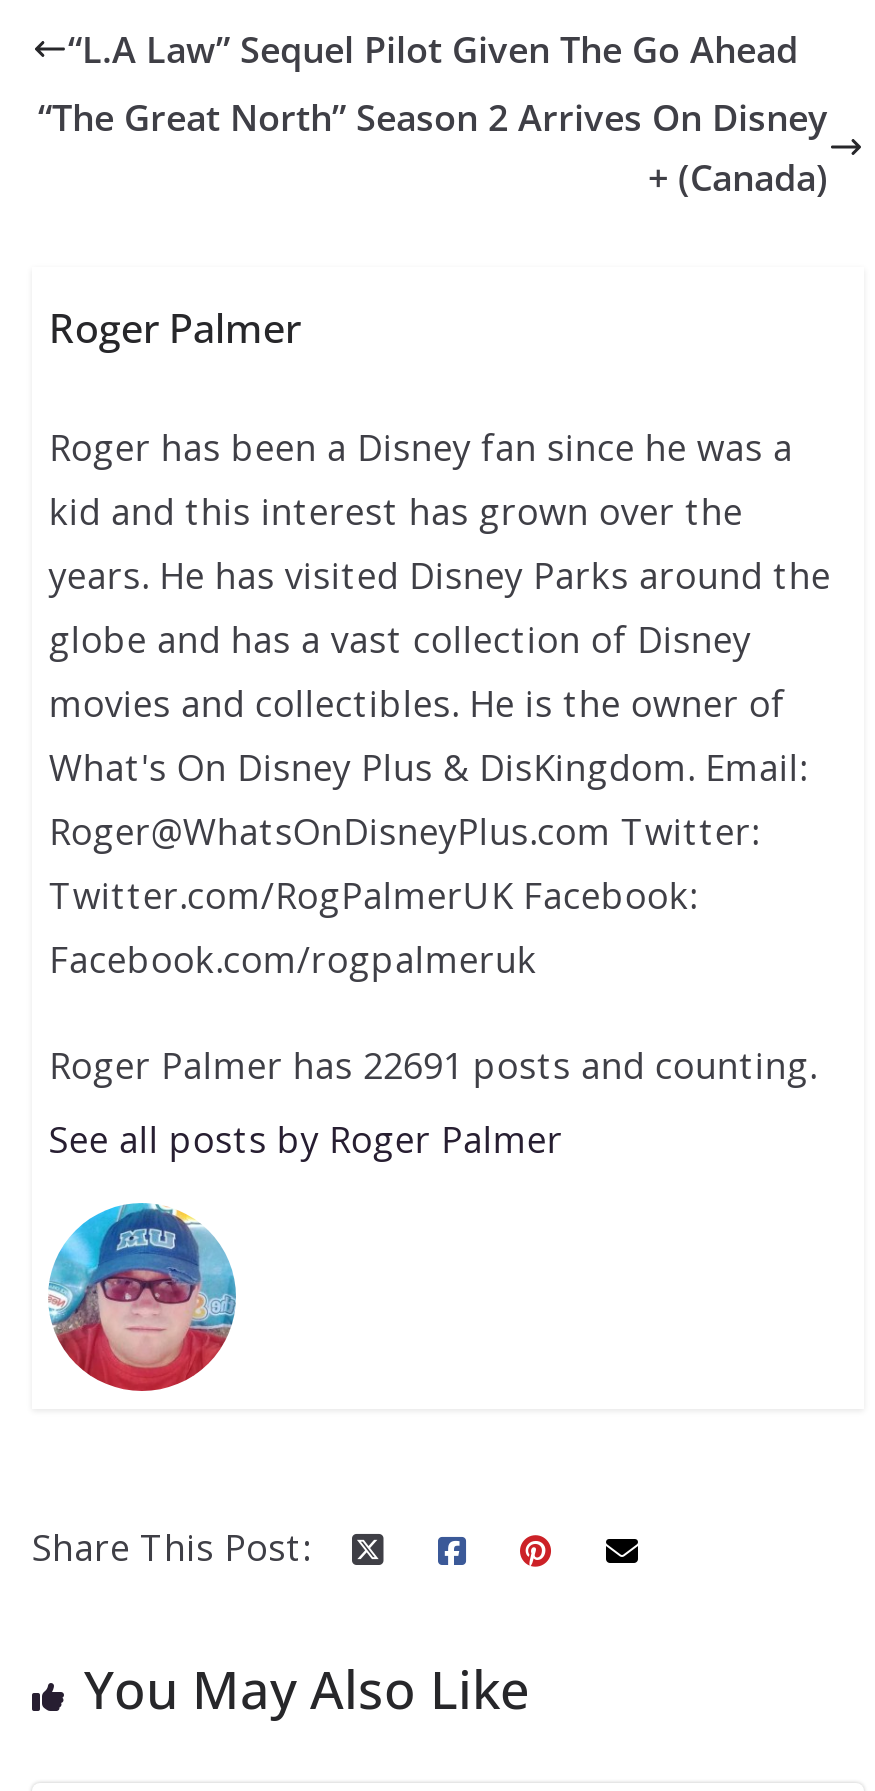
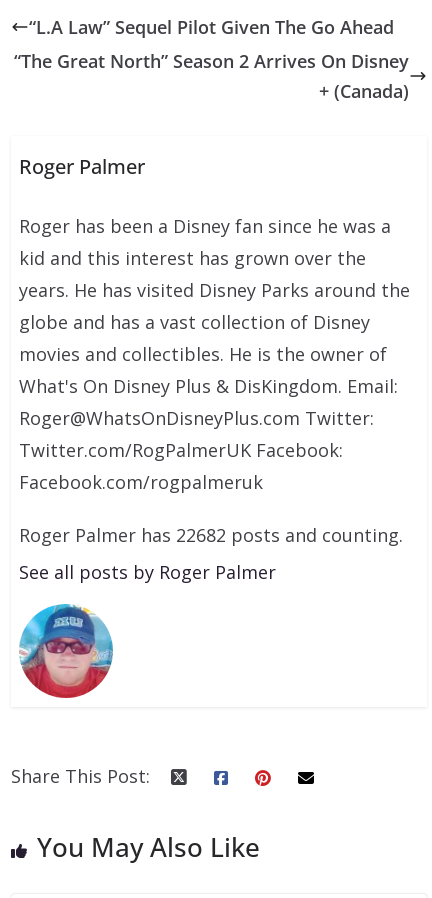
- Roger Palmer has 22691 posts and counting.
+ Roger Palmer has 22682 posts and counting.
